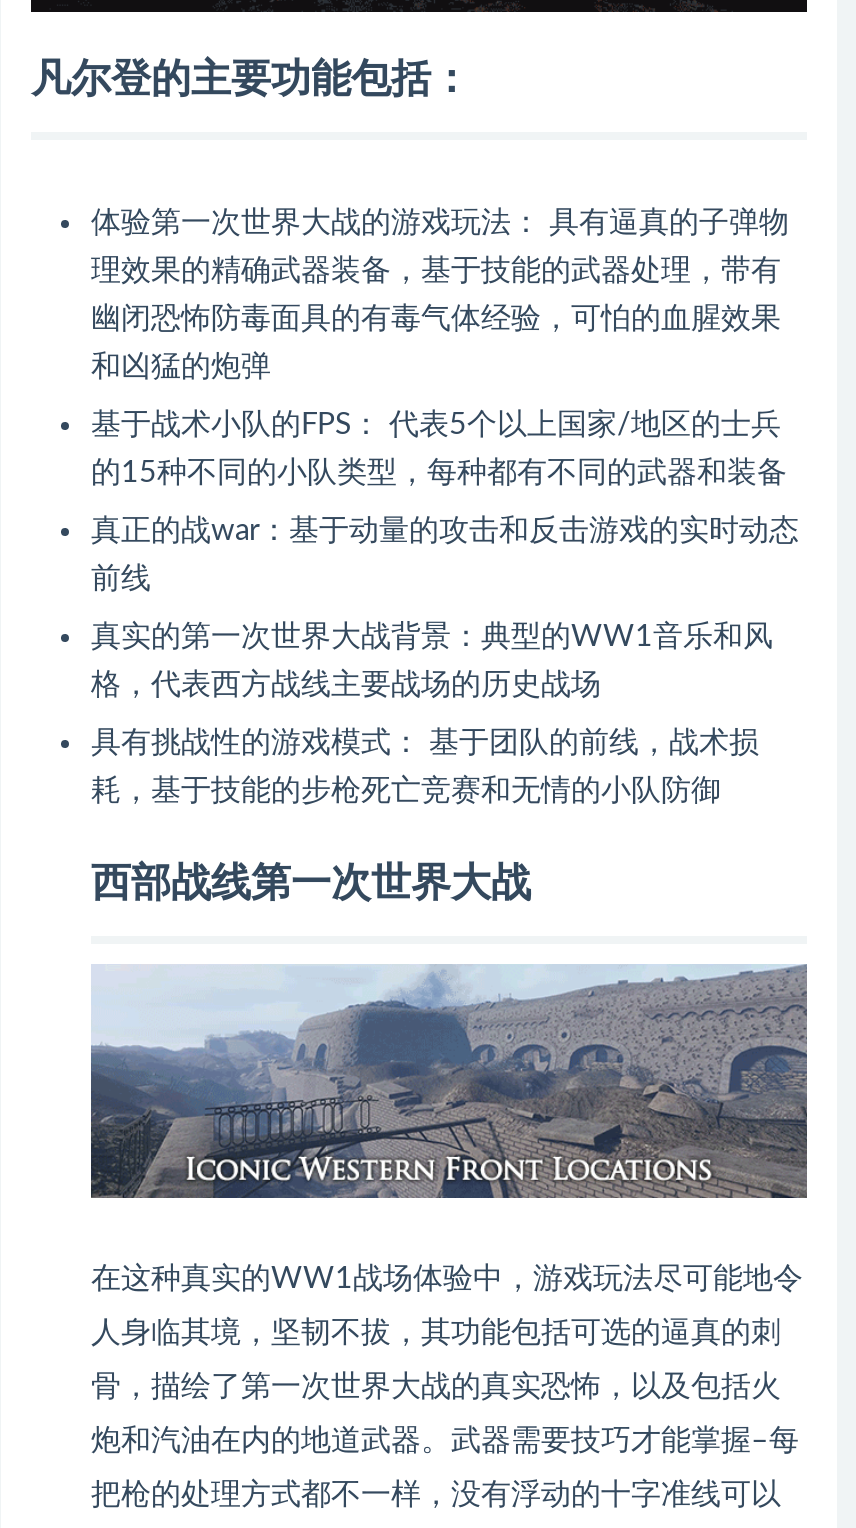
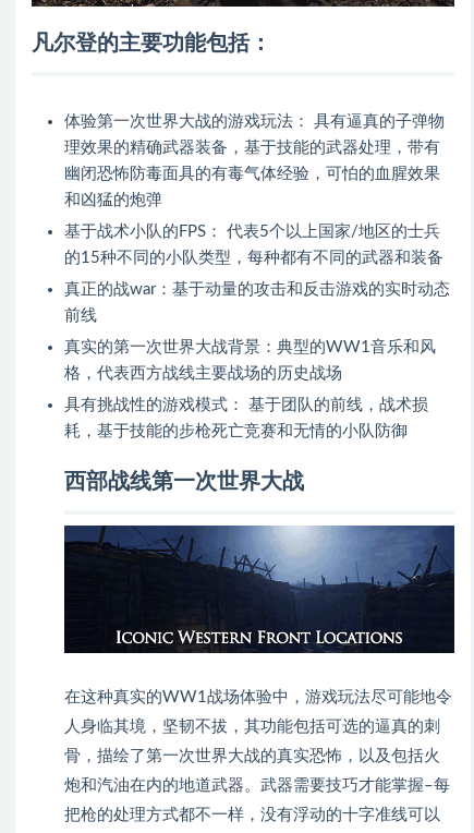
- [image]
+ [image]
